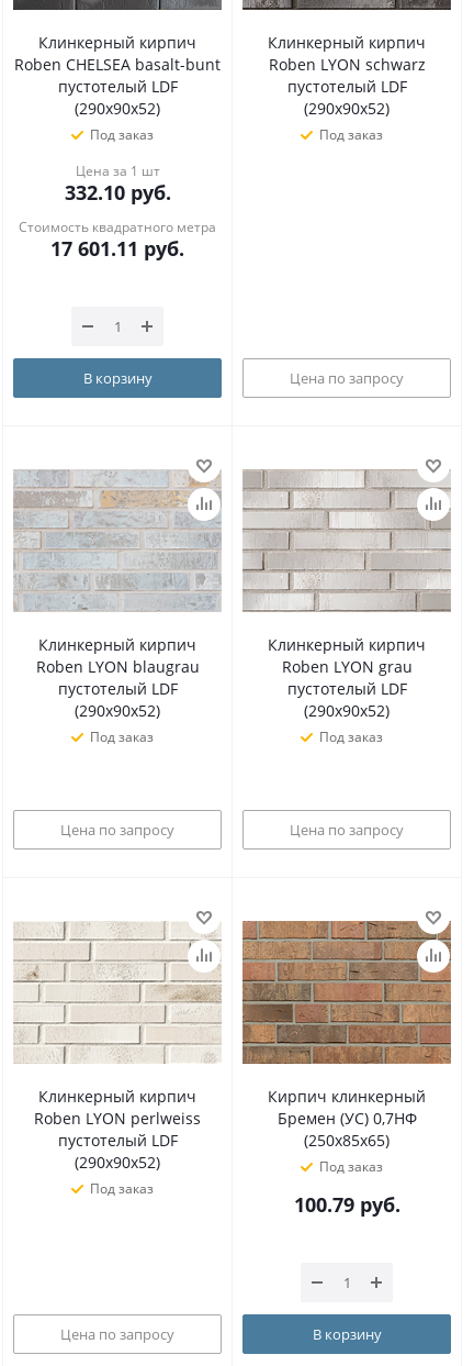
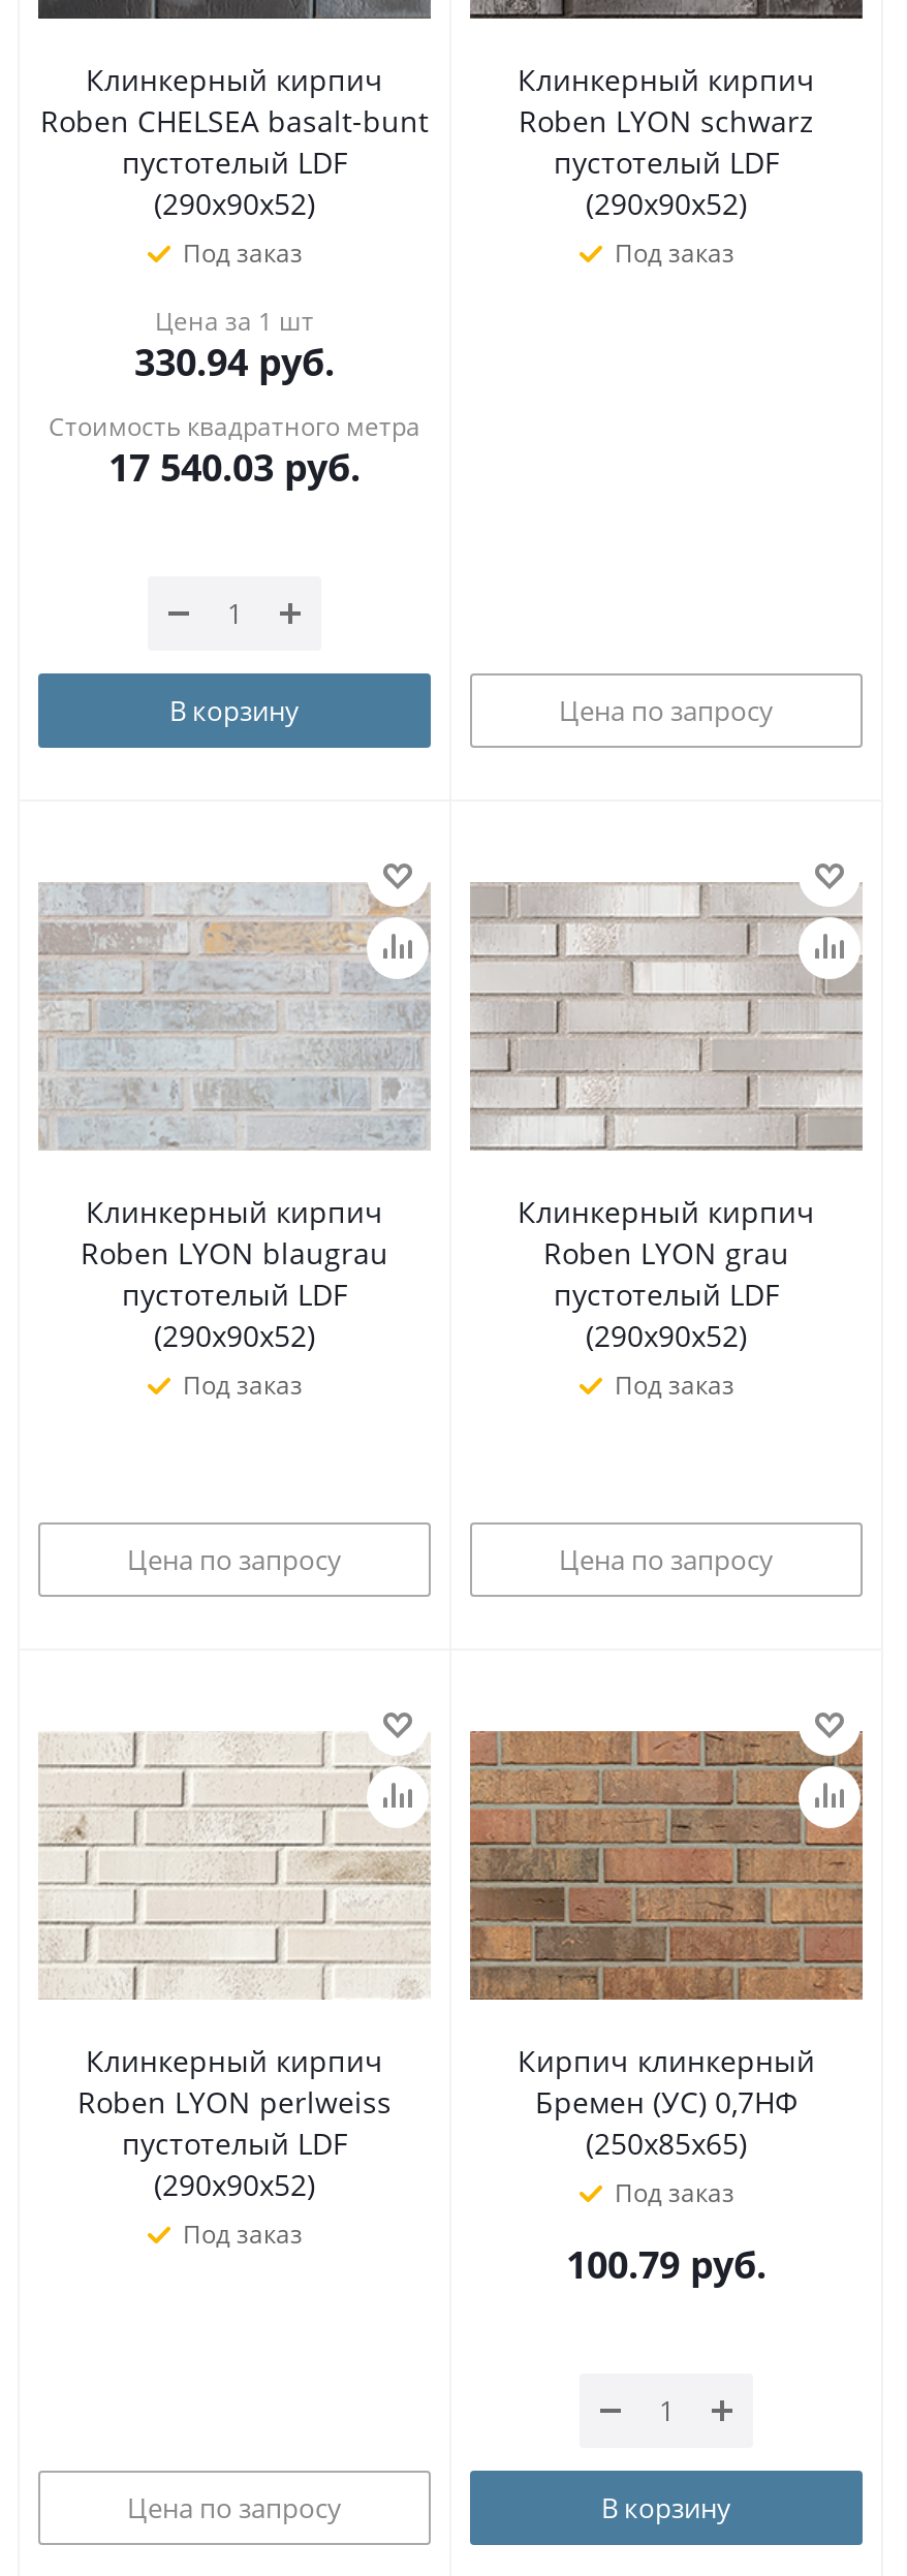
- 332.10 руб.
+ 330.94 руб.

- 17 601.11 руб.
+ 17 540.03 руб.
